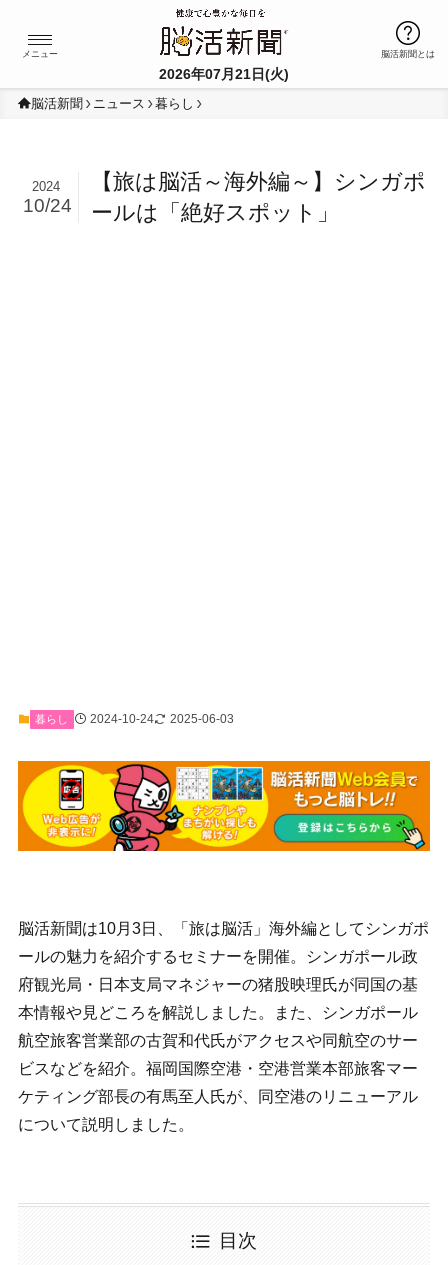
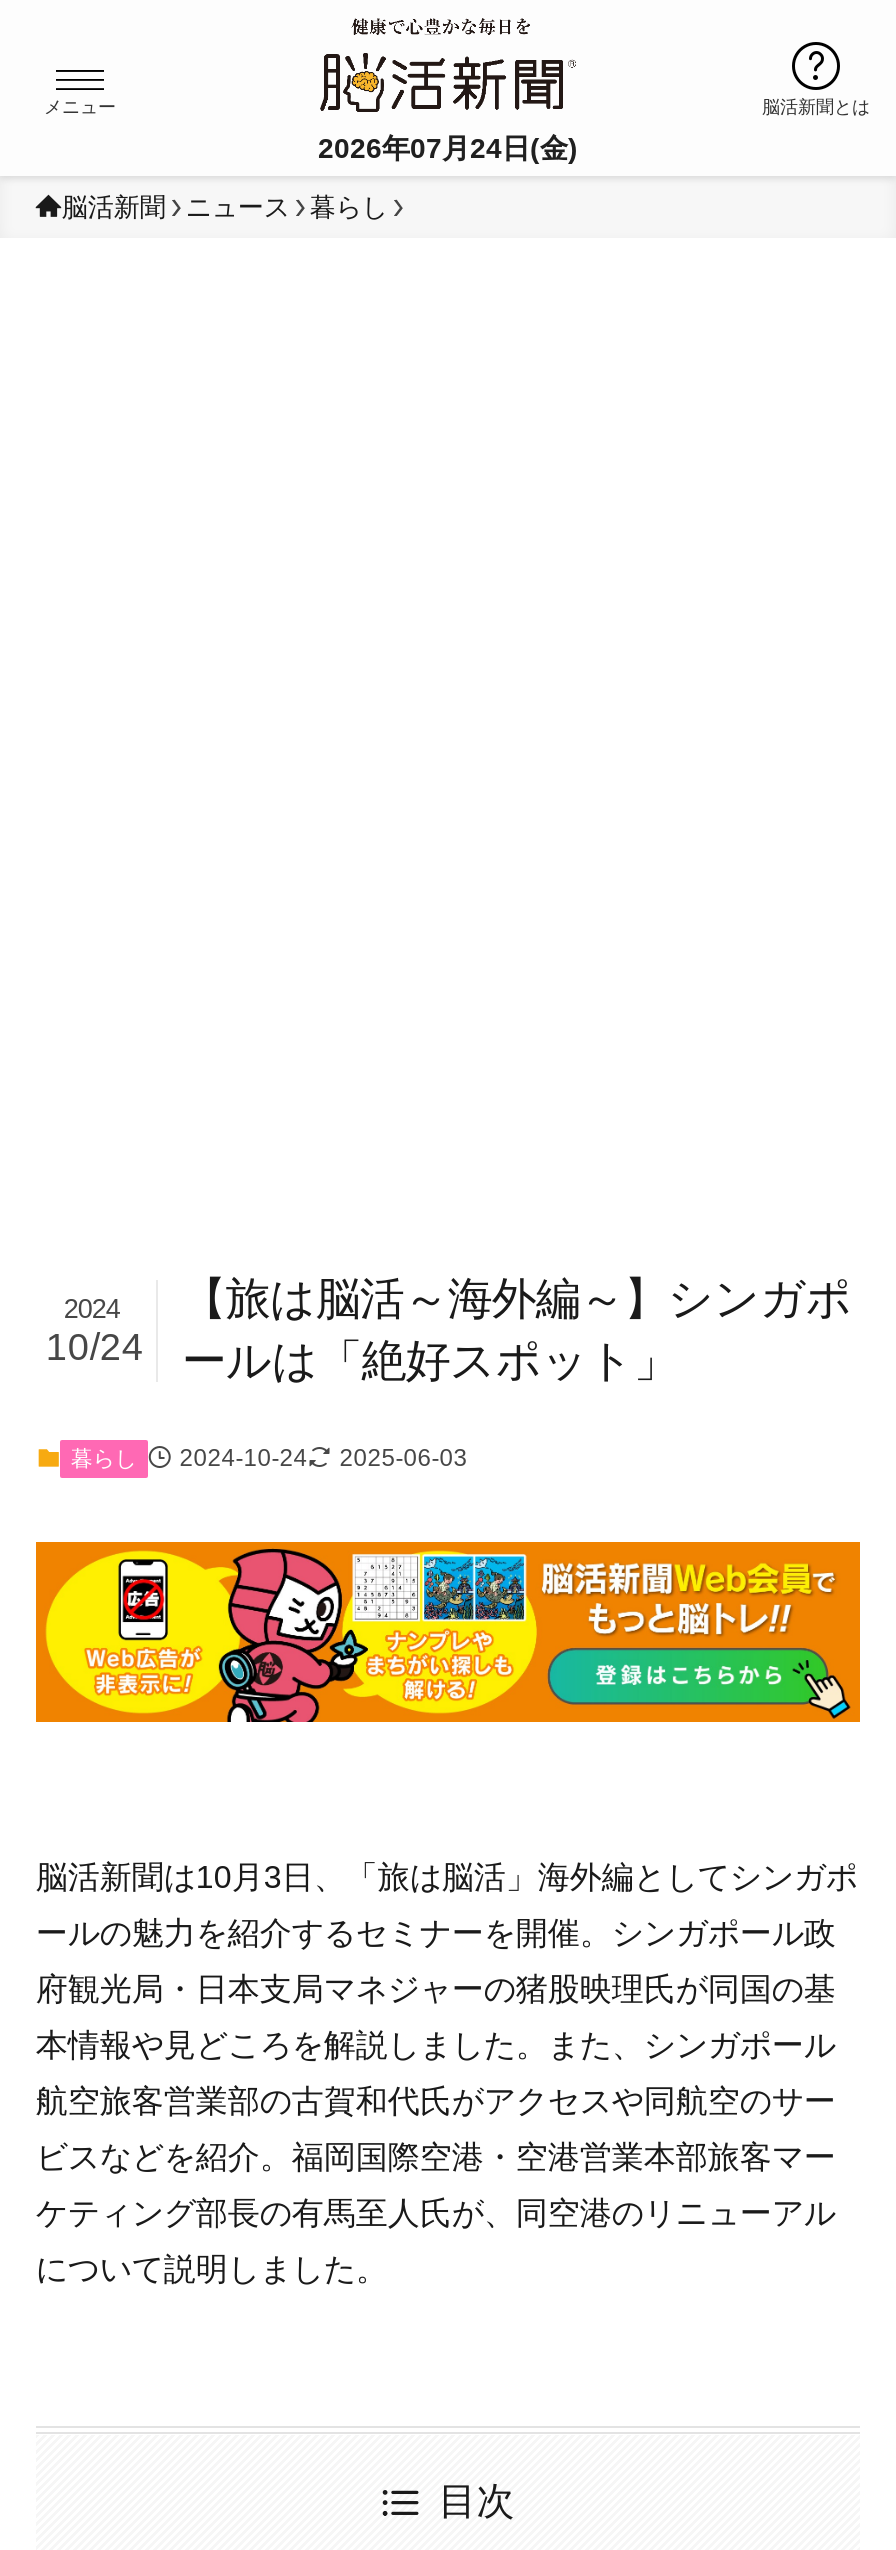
- 2026年07月21日(火)
+ 2026年07月24日(金)

moved down: 【旅は脳活～海外編～】シンガポ | ールは「絶好スポット」 | 2024 | 10/24
